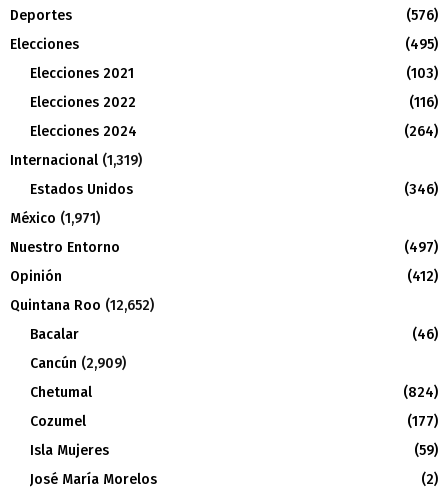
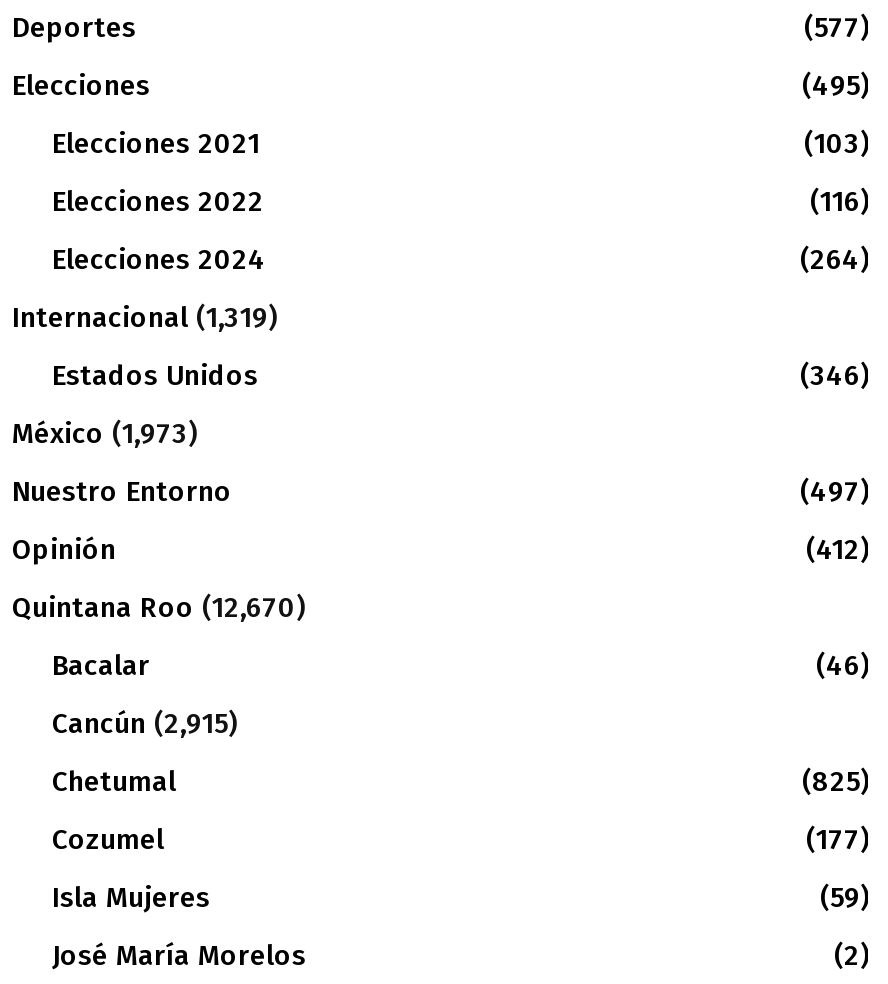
- (576)
+ (577)

- México (1,971)
+ México (1,973)

- Quintana Roo (12,652)
+ Quintana Roo (12,670)

- Cancún (2,909)
+ Cancún (2,915)

- (824)
+ (825)
